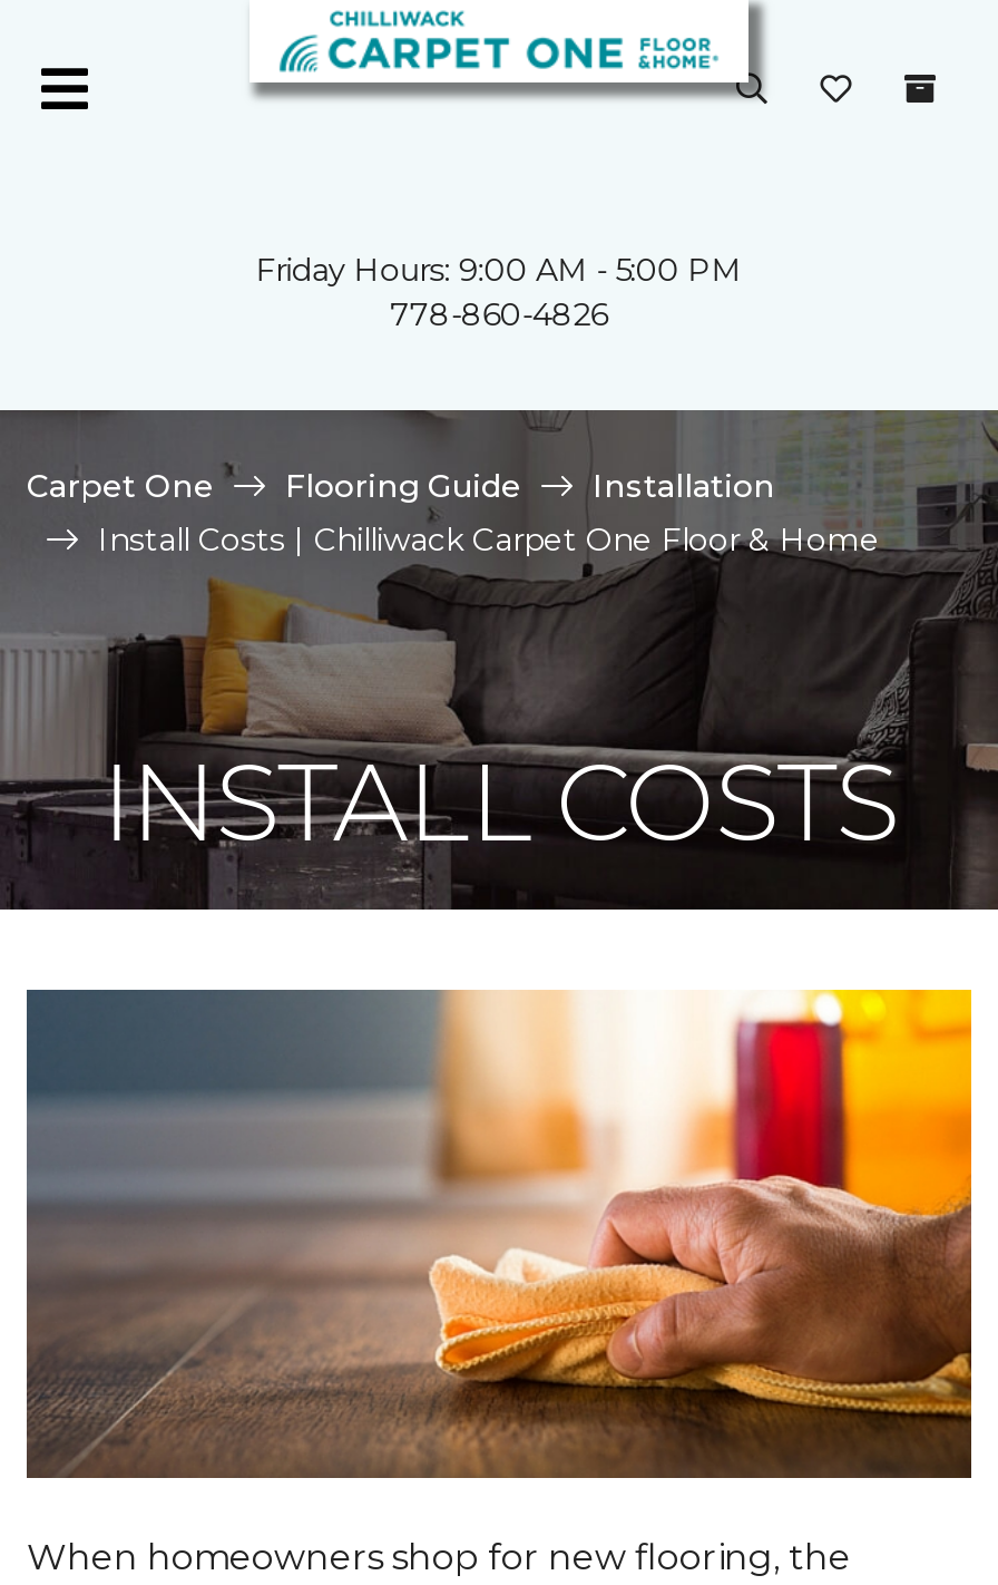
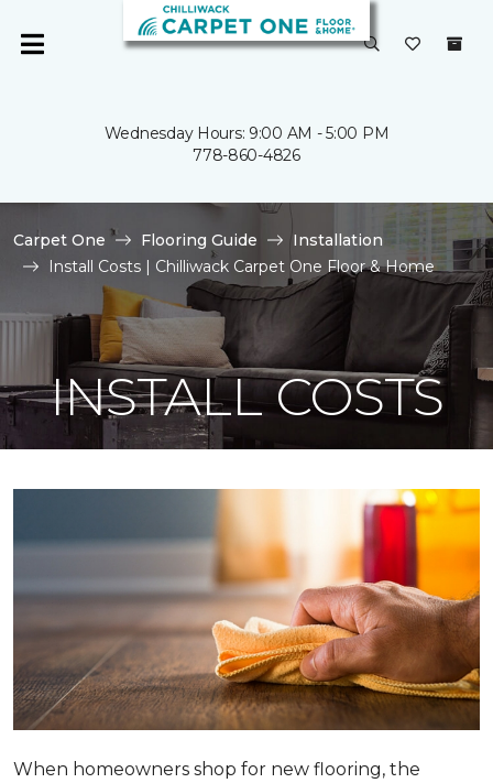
- Friday Hours: 9:00 AM - 5:00 PM
+ Wednesday Hours: 9:00 AM - 5:00 PM
